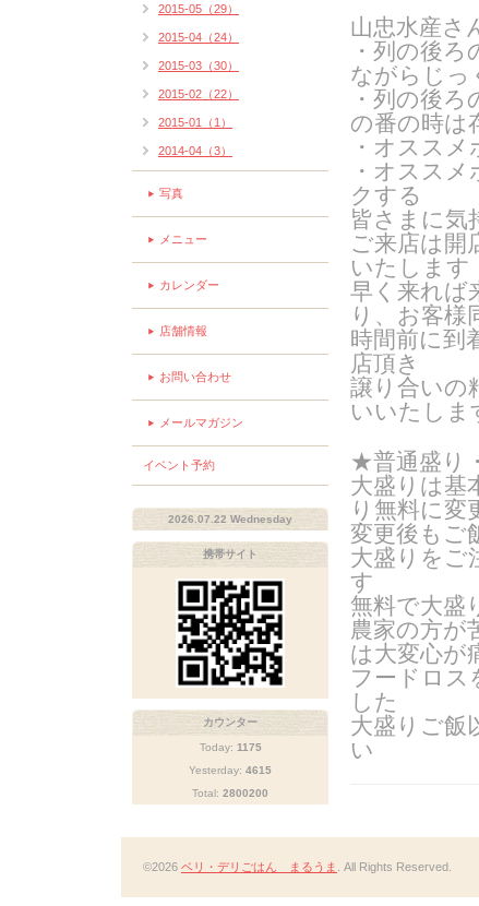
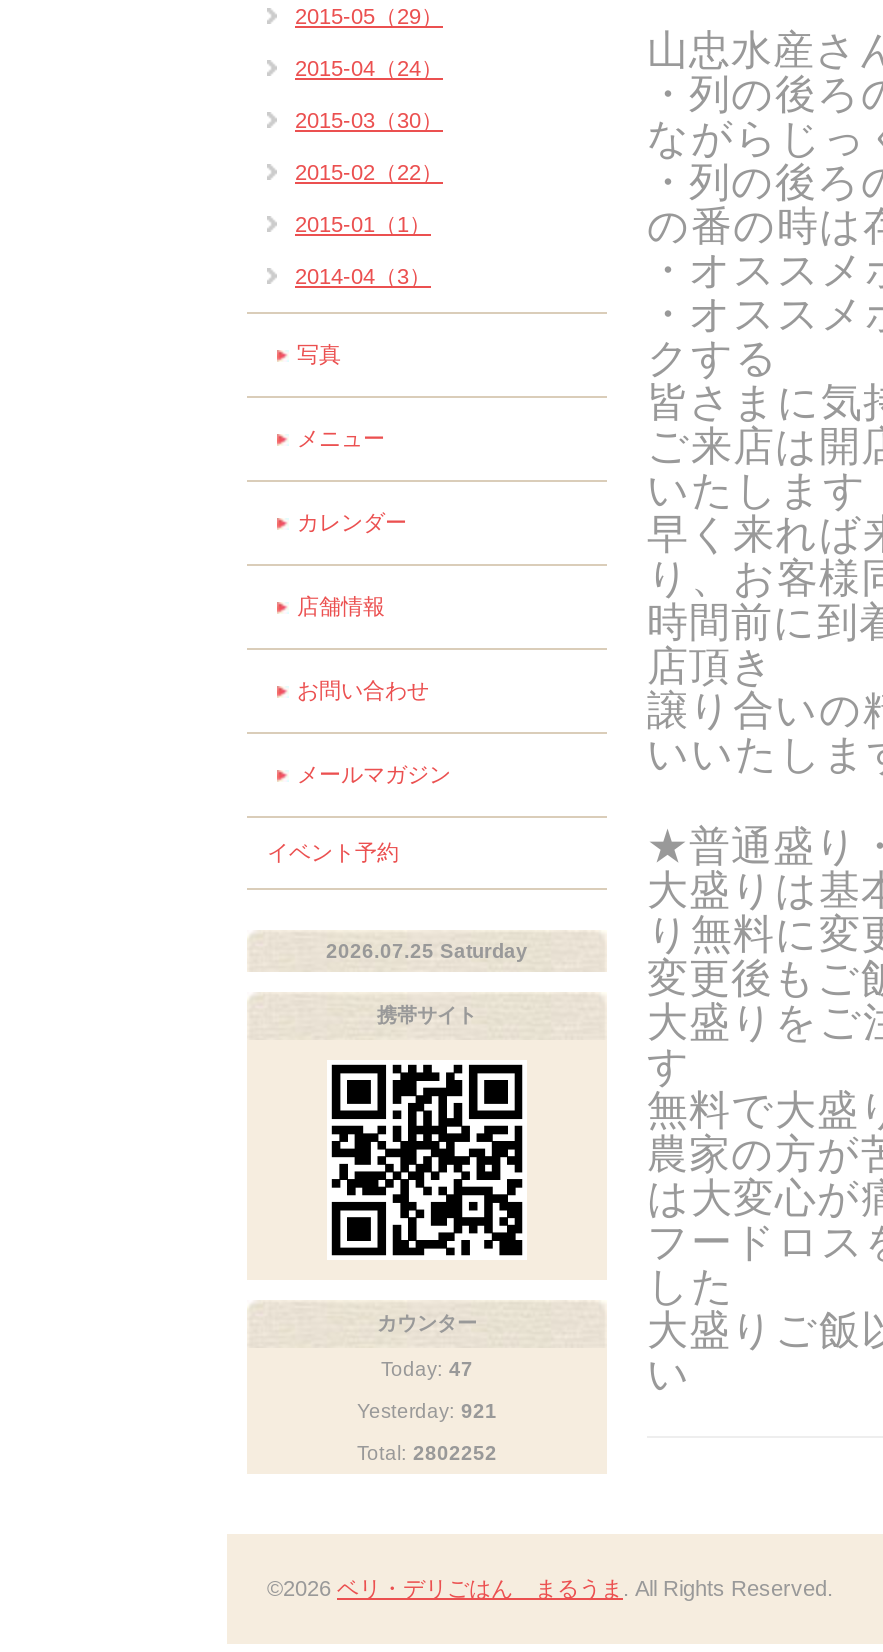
- 2026.07.22 Wednesday
+ 2026.07.25 Saturday

- Today: 1175
+ Today: 47

- Yesterday: 4615
+ Yesterday: 921

- Total: 2800200
+ Total: 2802252
